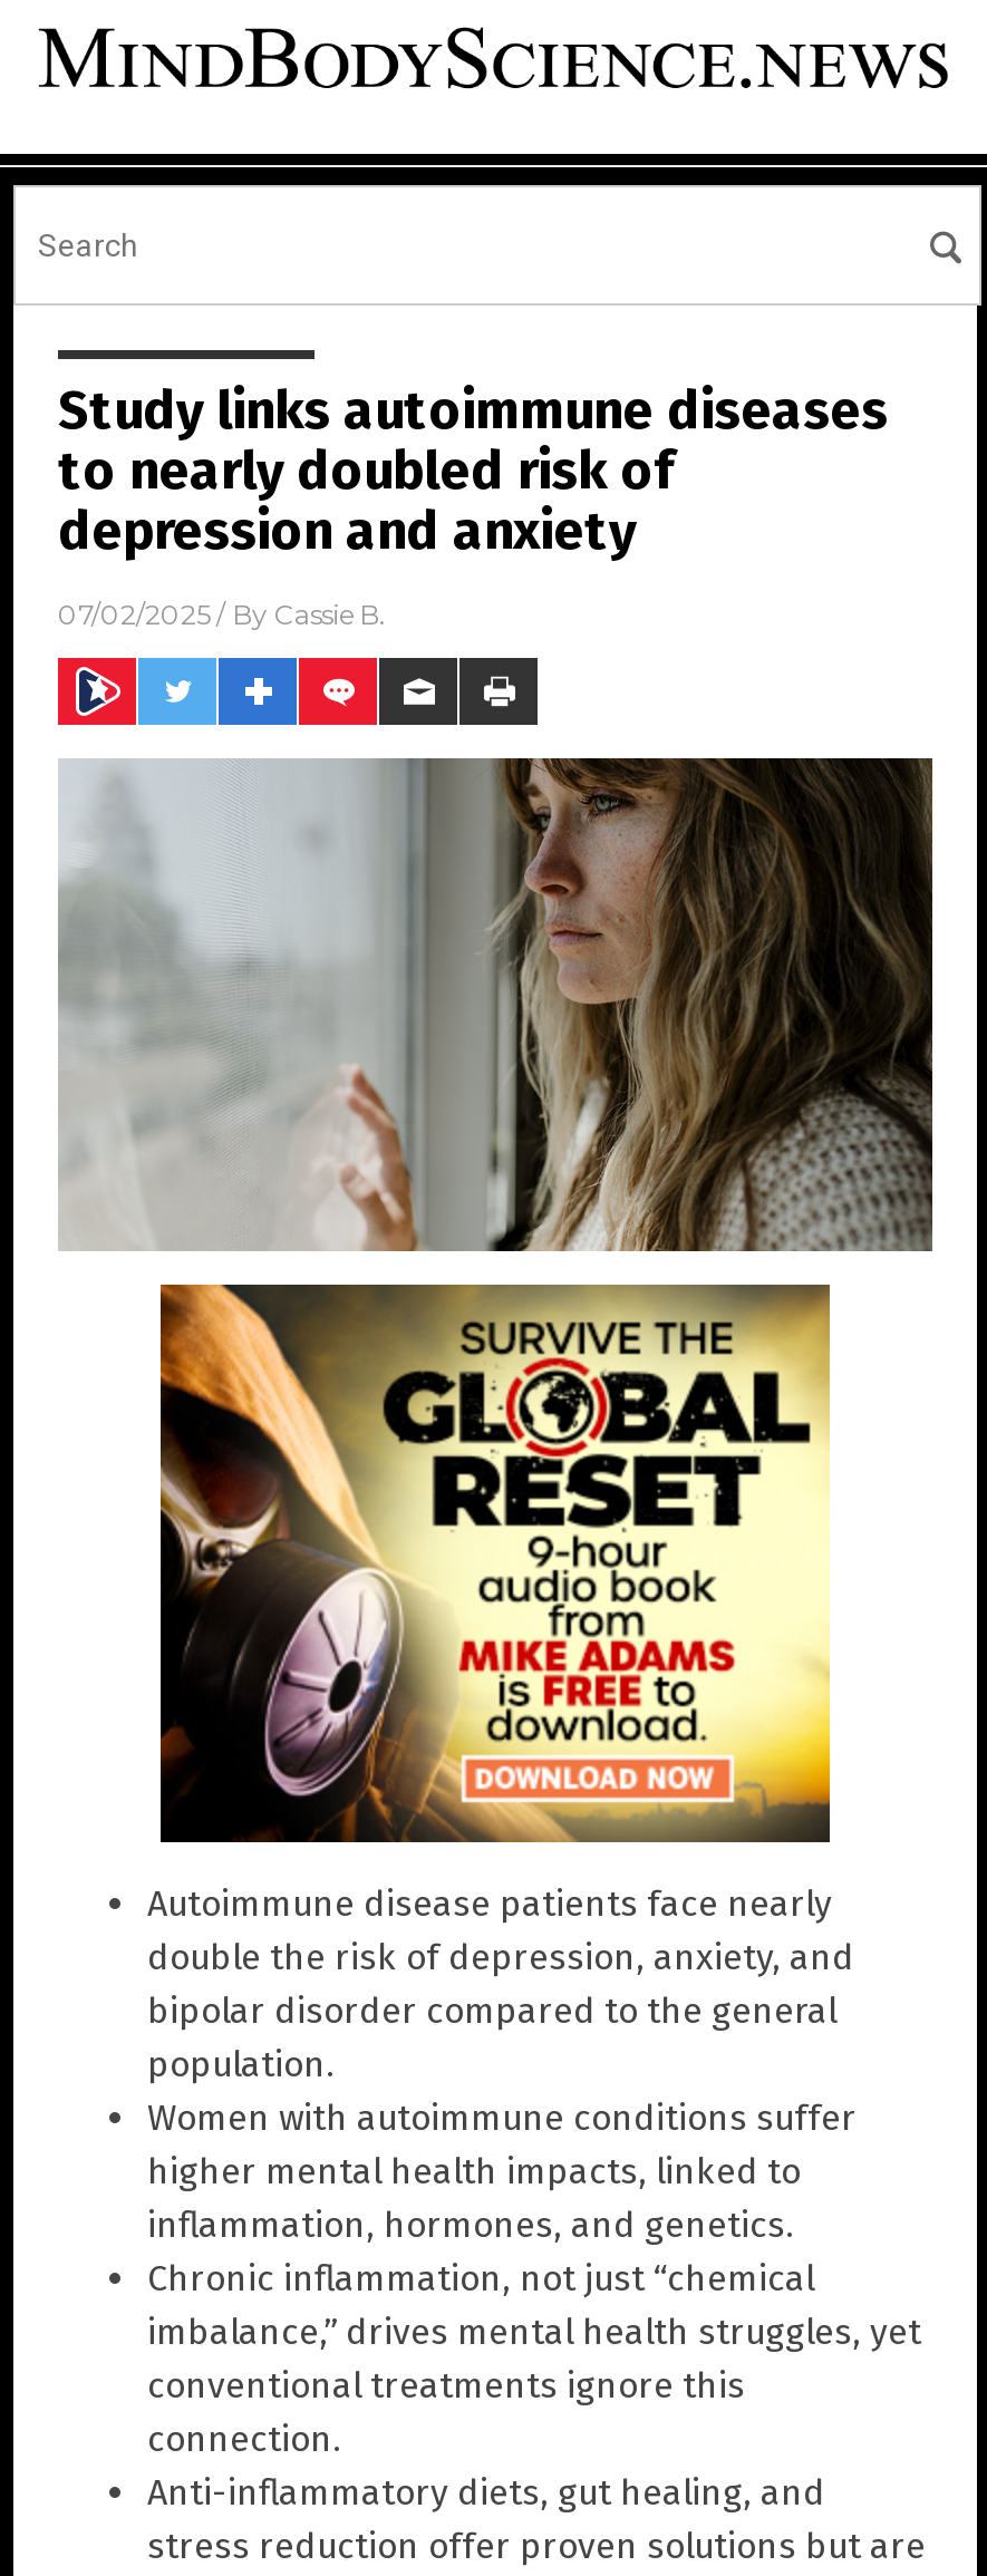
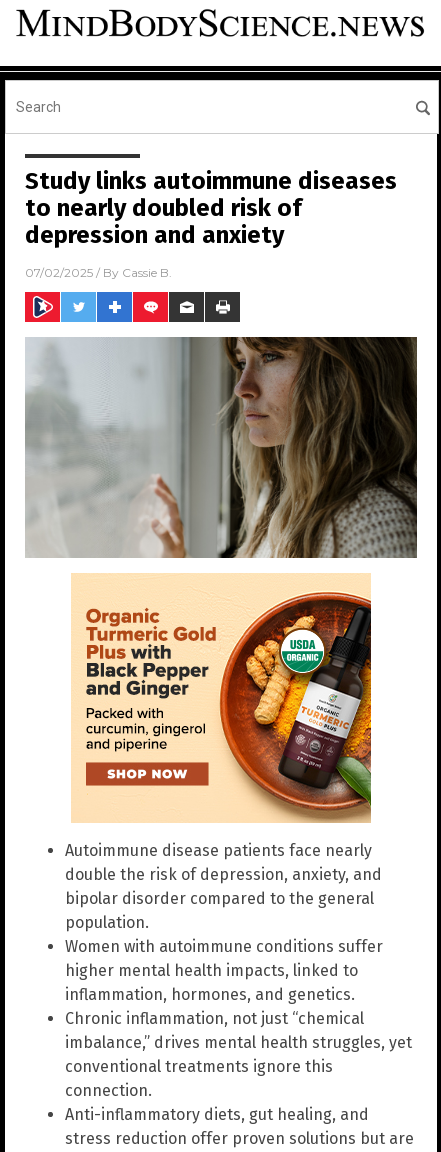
- [image]
+ [image]
